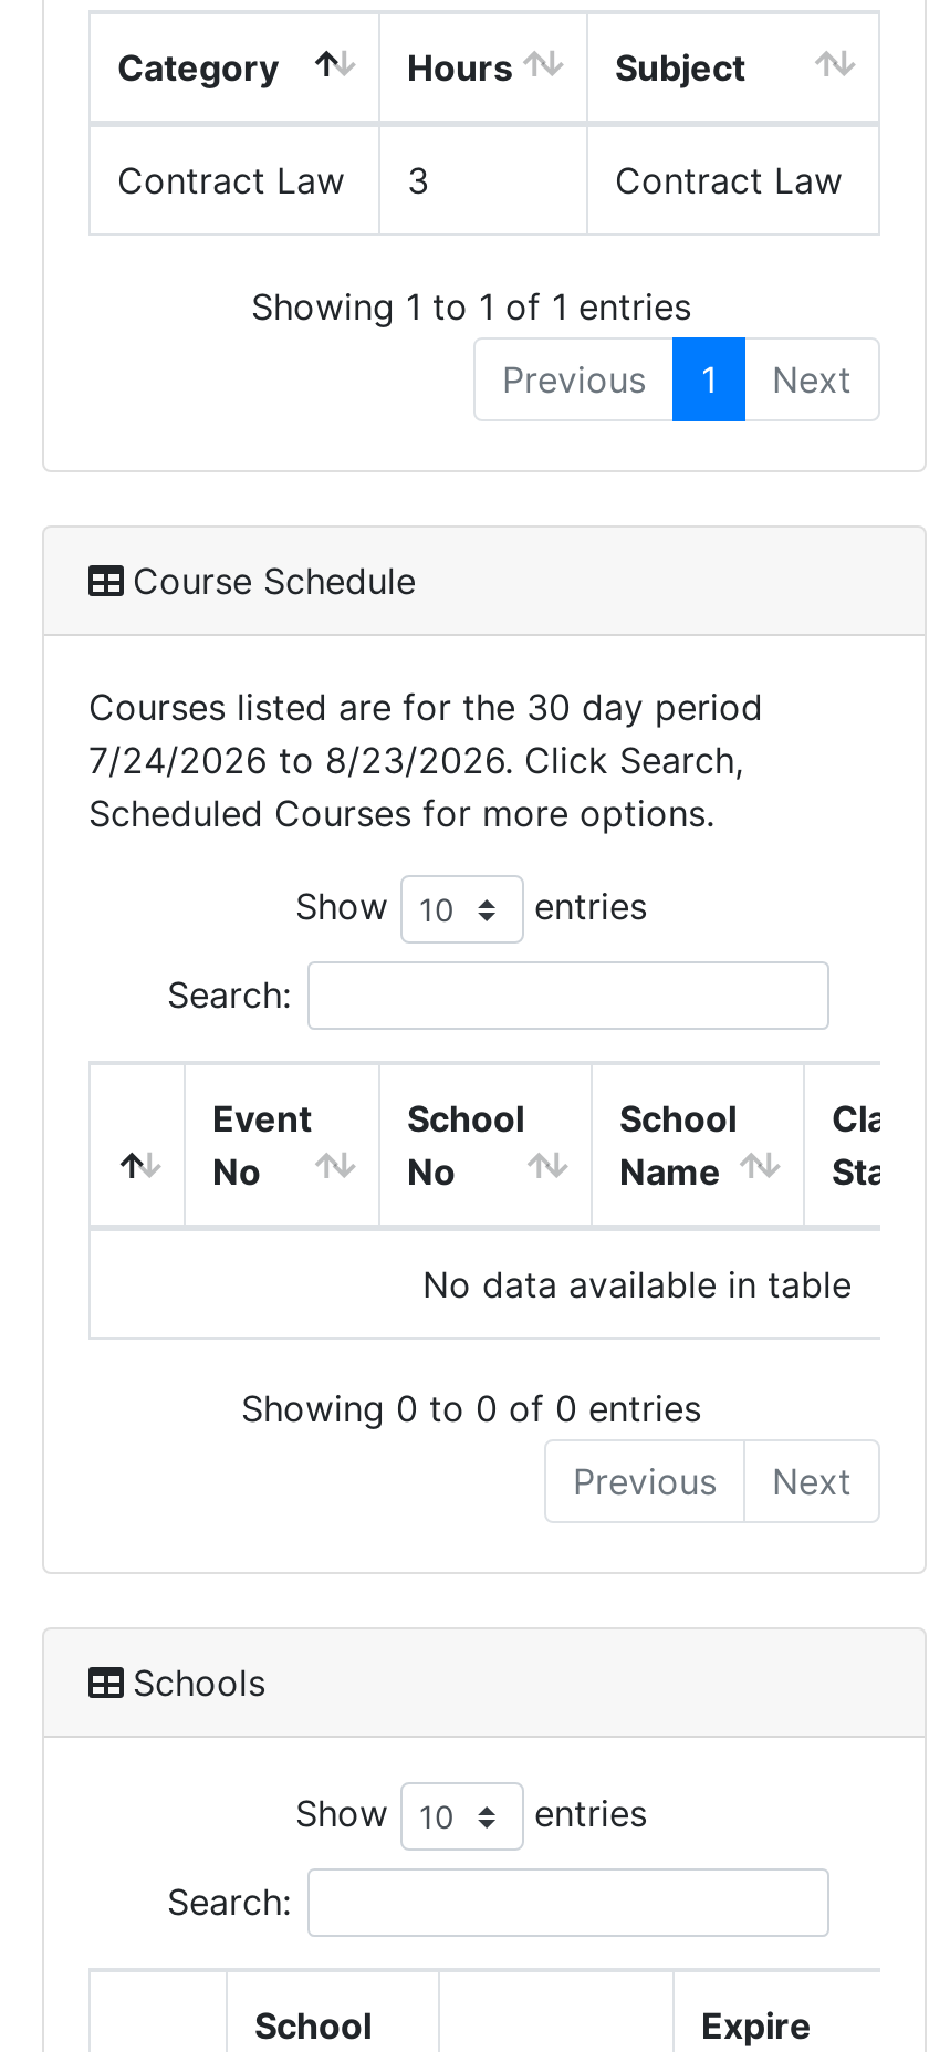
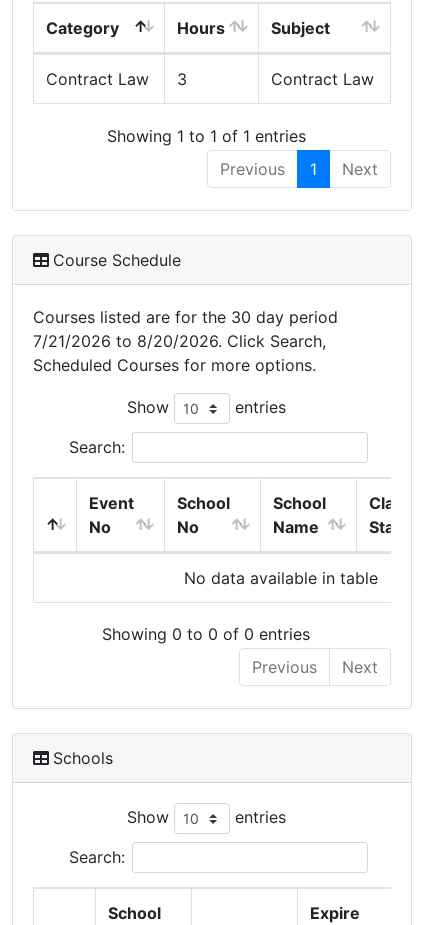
- 7/24/2026 to 8/23/2026. Click Search,
+ 7/21/2026 to 8/20/2026. Click Search,
